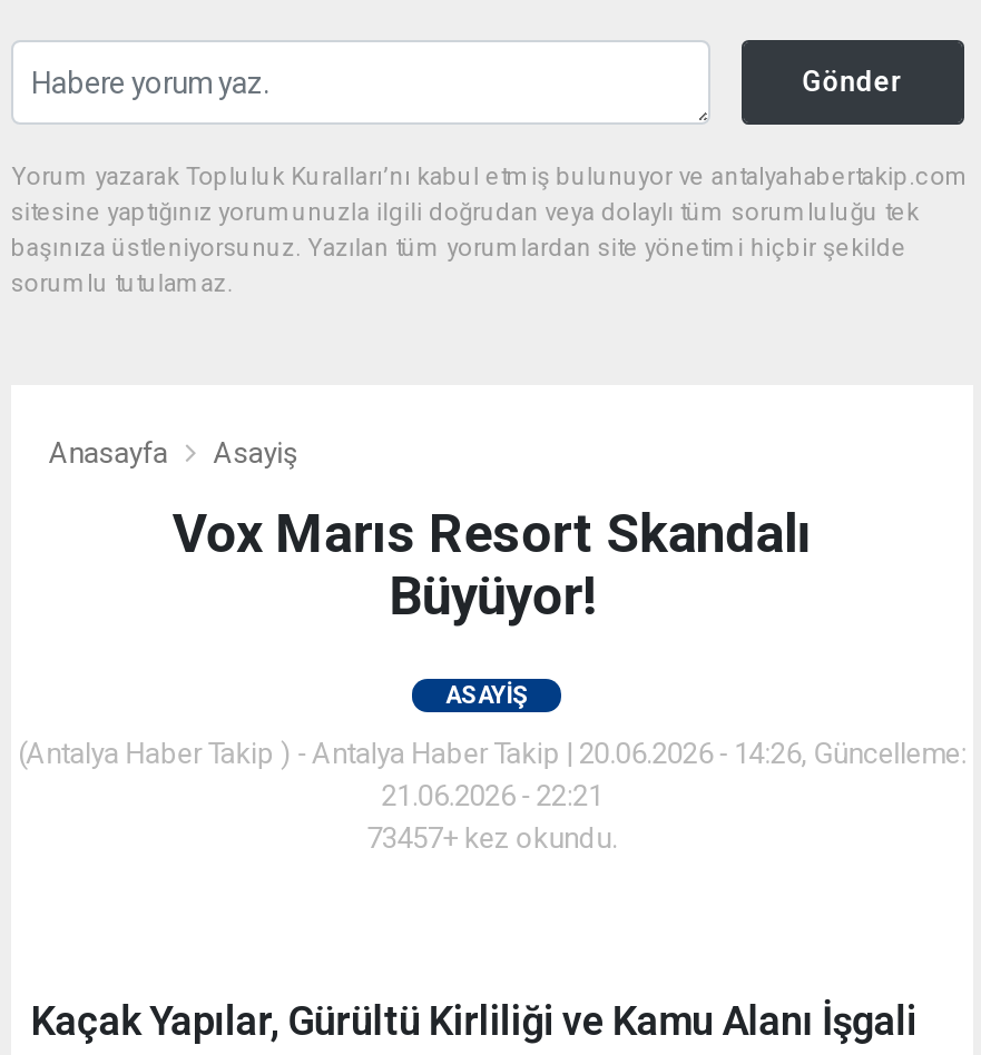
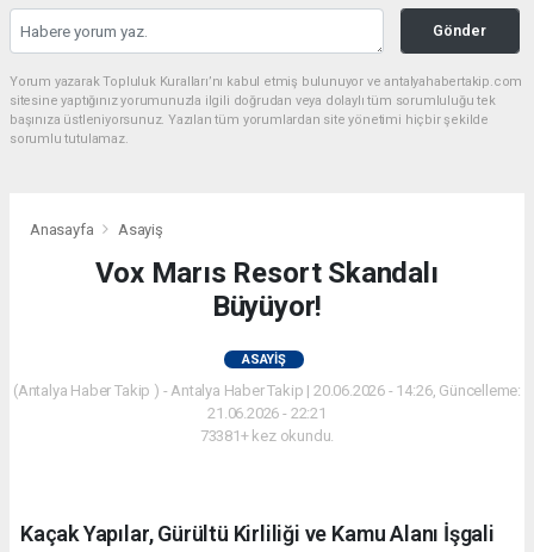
- 73457+ kez okundu.
+ 73381+ kez okundu.
